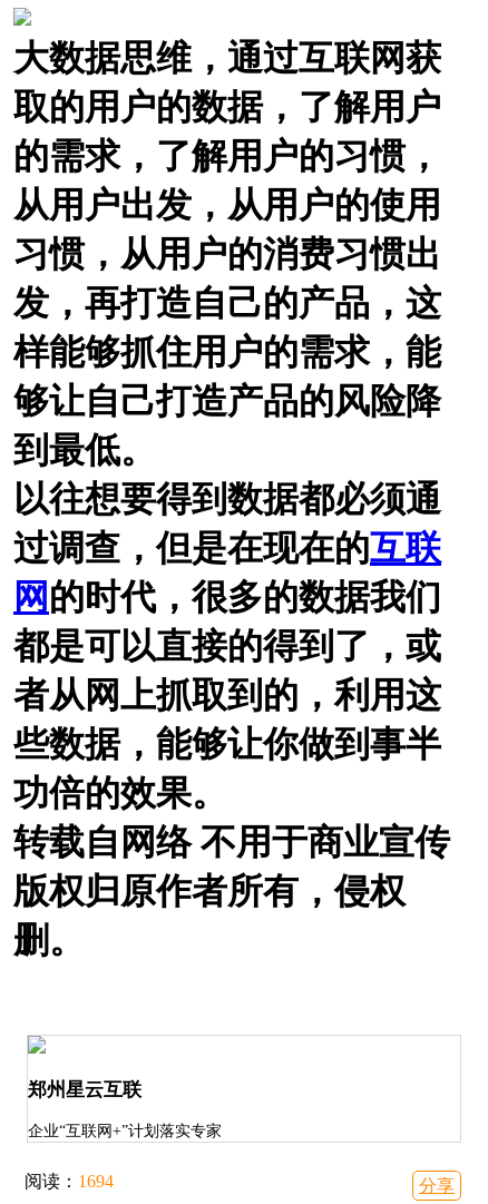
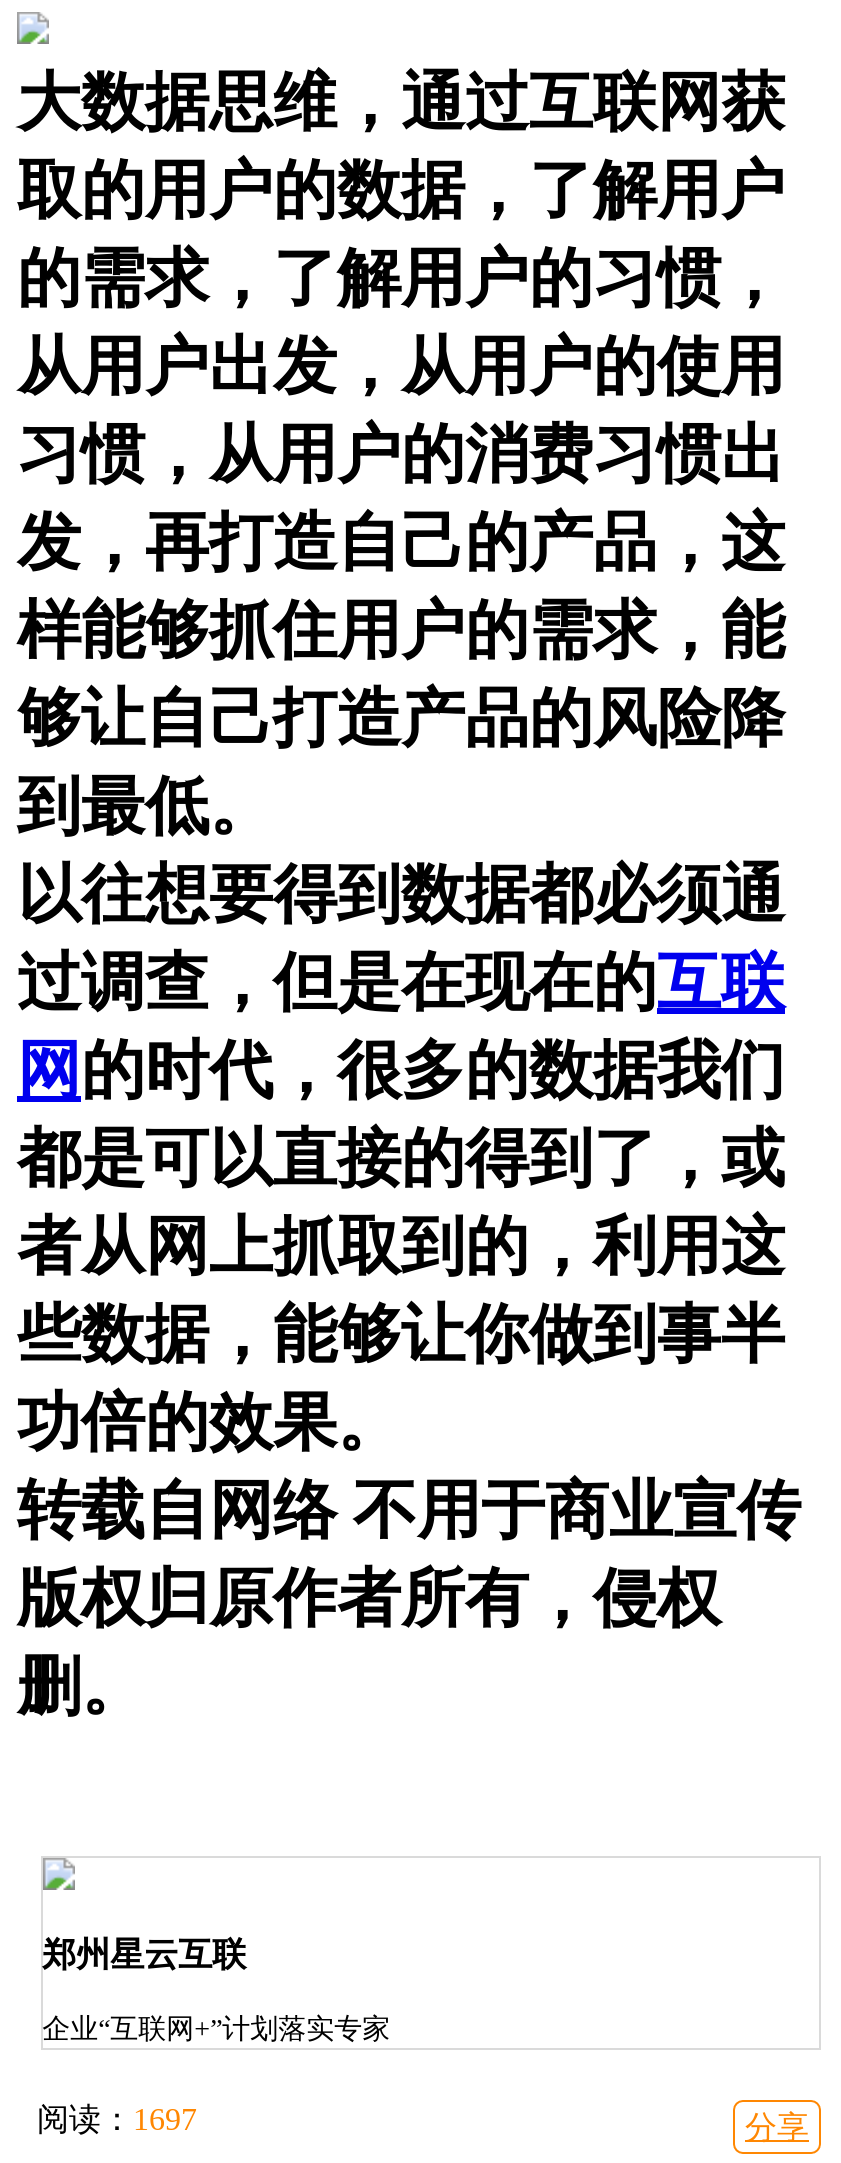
- 阅读：1694
+ 阅读：1697
